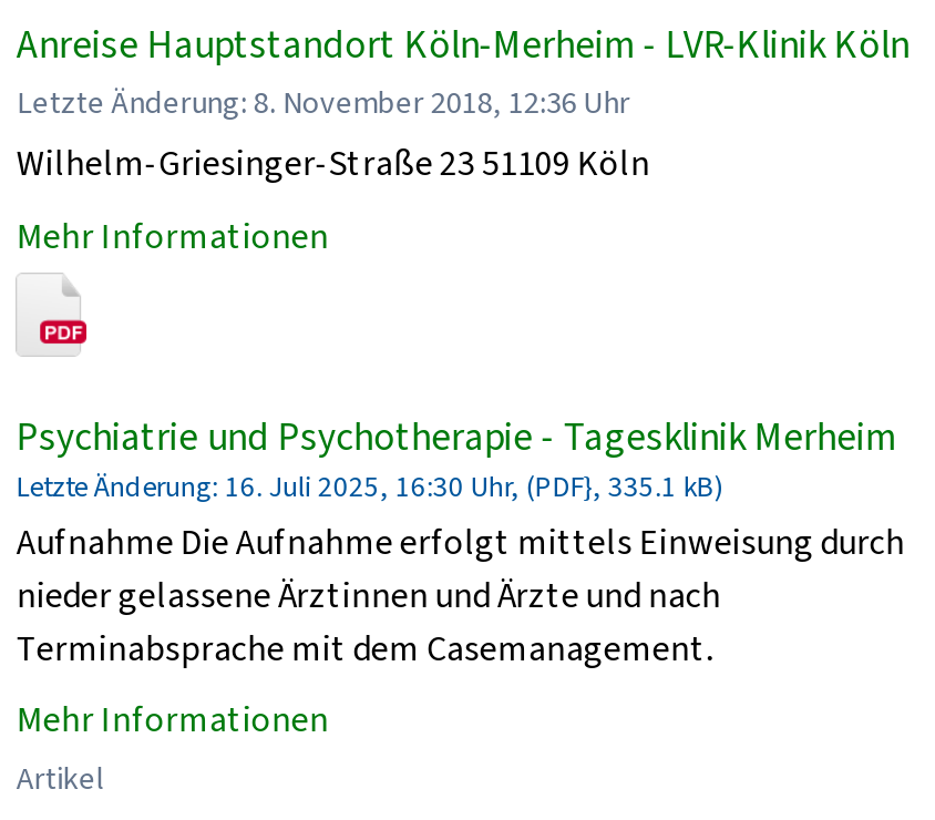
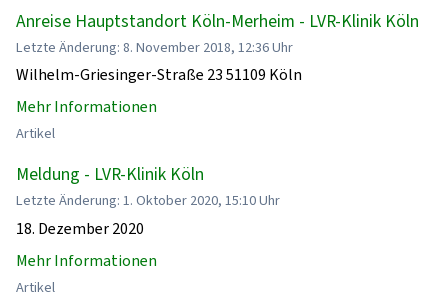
- Psychiatrie und Psychotherapie - Tagesklinik Merheim
- Letzte Änderung: 16. Juli 2025, 16:30 Uhr, (PDF}, 335.1 kB)
- Aufnahme Die Aufnahme erfolgt mittels Einweisung durch
- nieder gelassene Ärztinnen und Ärzte und nach
- Terminabsprache mit dem Casemanagement.
+ Artikel
+ Meldung - LVR-Klinik Köln
+ Letzte Änderung: 1. Oktober 2020, 15:10 Uhr
+ 18. Dezember 2020
